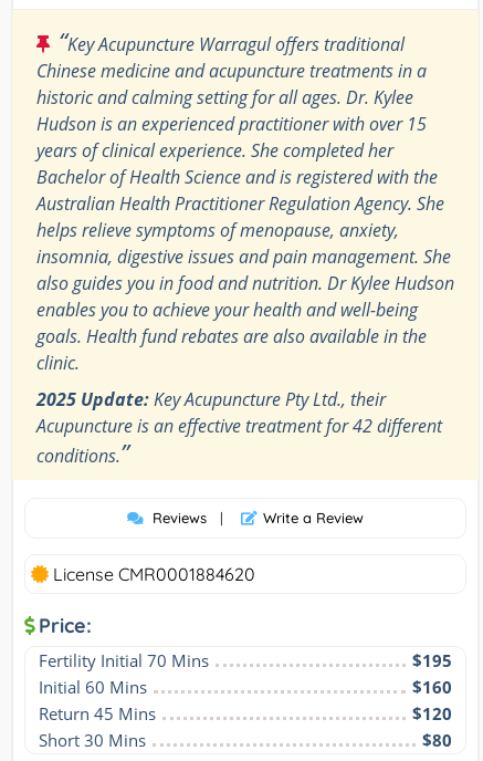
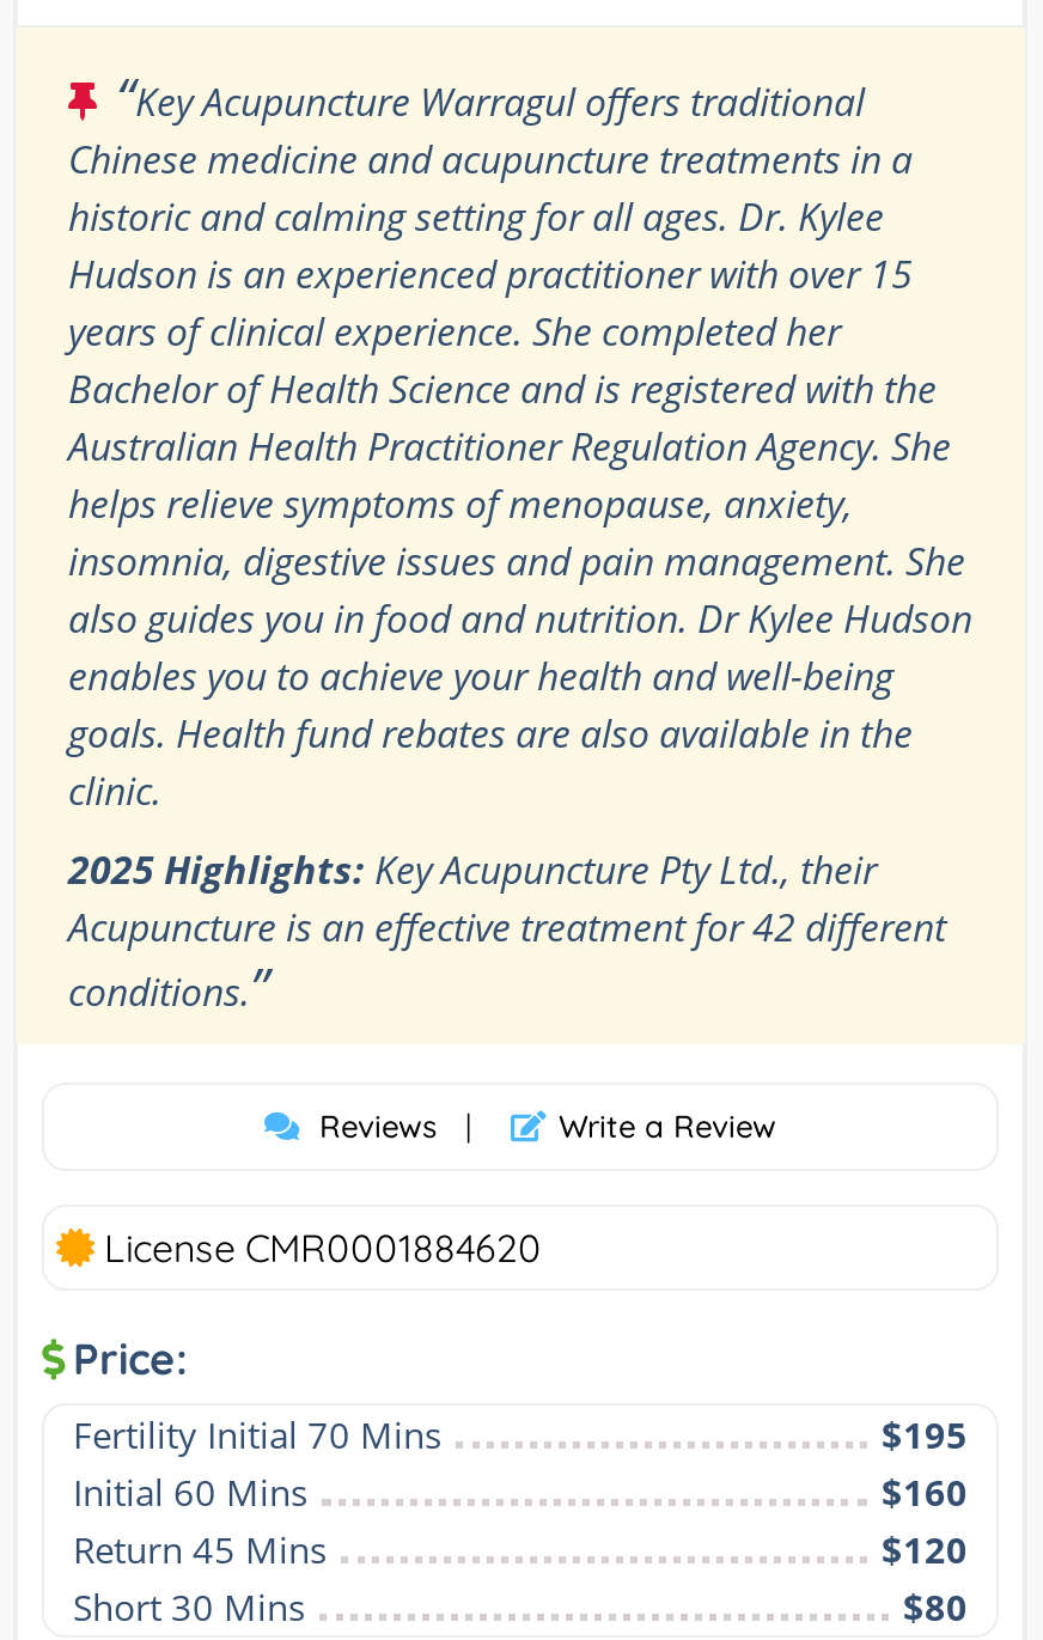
- 2025 Update: Key Acupuncture Pty Ltd., their
+ 2025 Highlights: Key Acupuncture Pty Ltd., their
